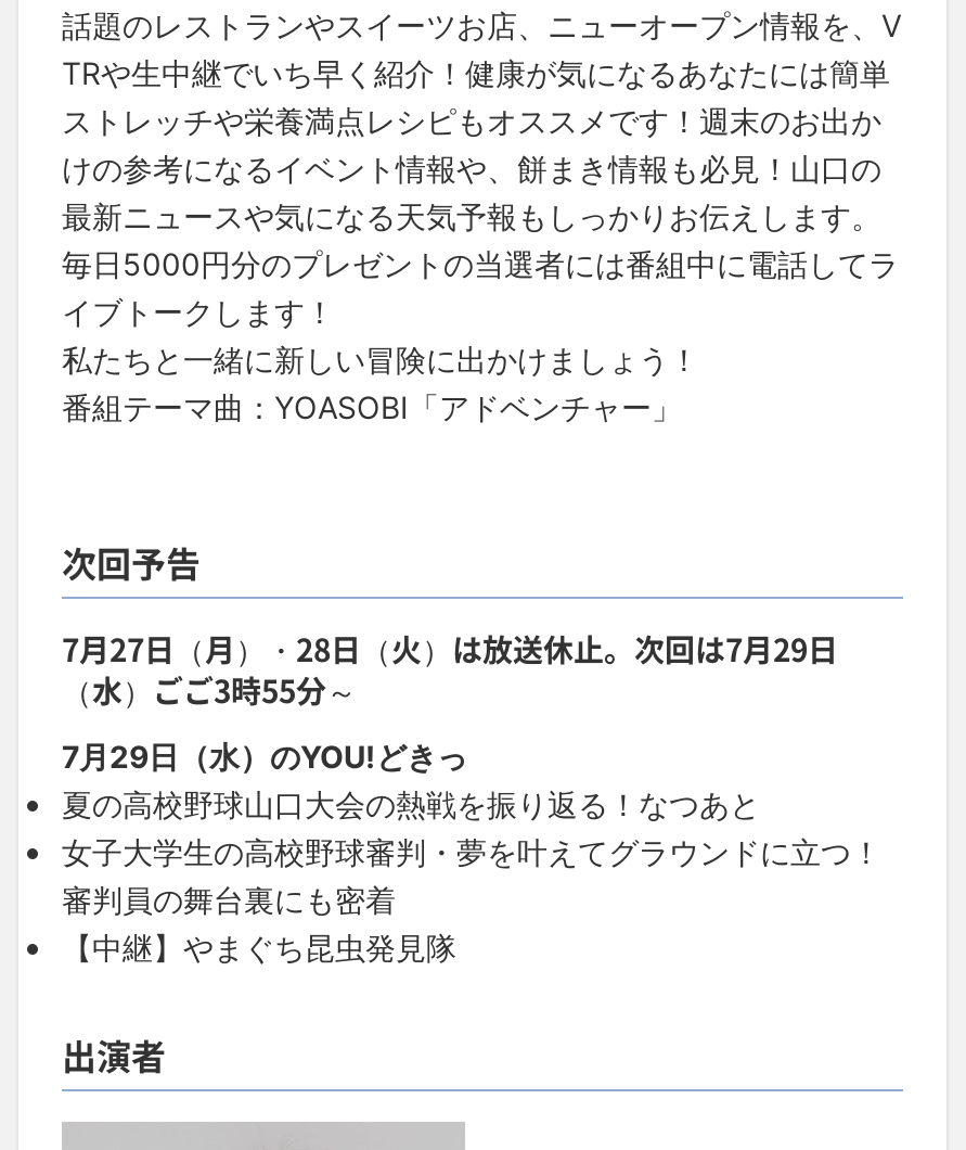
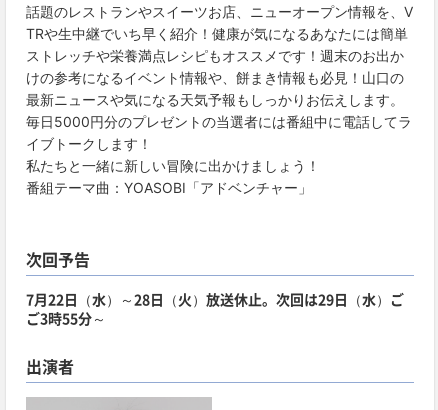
- 7月27日（月）・28日（火）は放送休止。次回は7月29日
- （水）ごご3時55分～
- 7月29日（水）のYOU!どきっ
- 夏の高校野球山口大会の熱戦を振り返る！なつあと
- 女子大学生の高校野球審判・夢を叶えてグラウンドに立つ！
- 審判員の舞台裏にも密着
- 【中継】やまぐち昆虫発見隊
+ 7月22日（水）～28日（火）放送休止。次回は29日（水）ご
+ ご3時55分～
